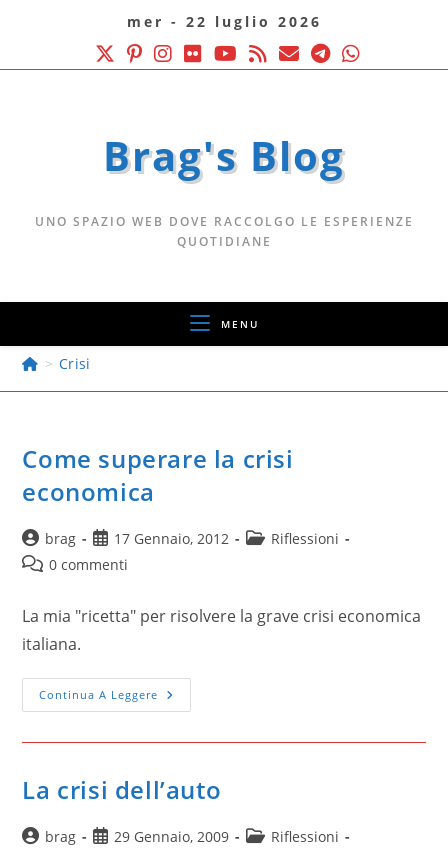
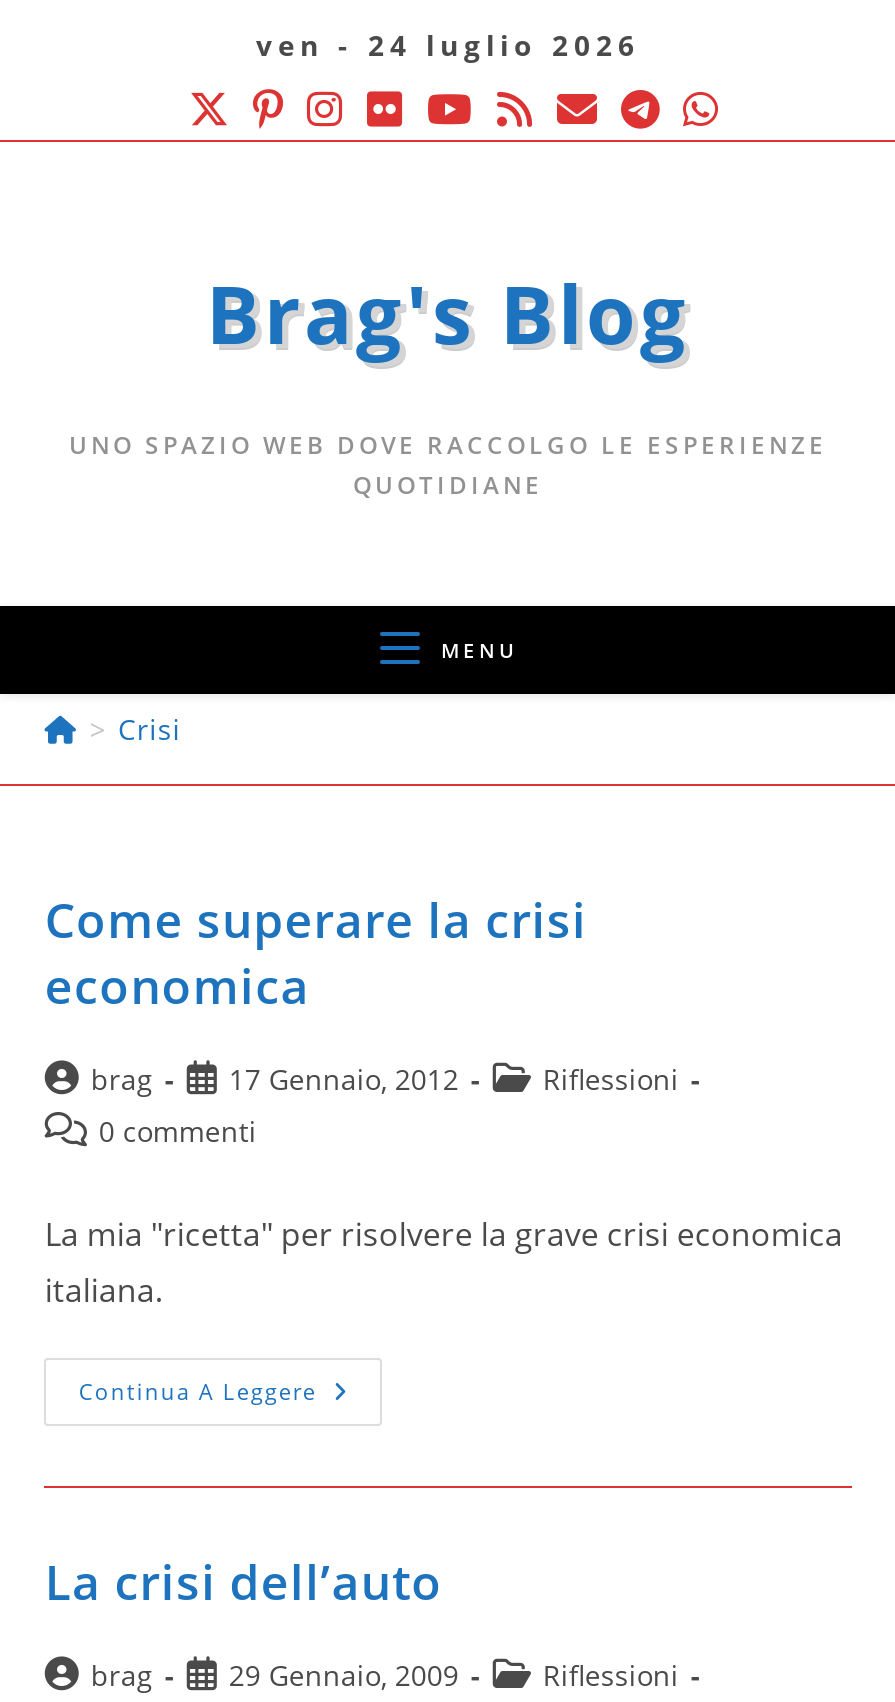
- mer - 22 luglio 2026
+ ven - 24 luglio 2026
